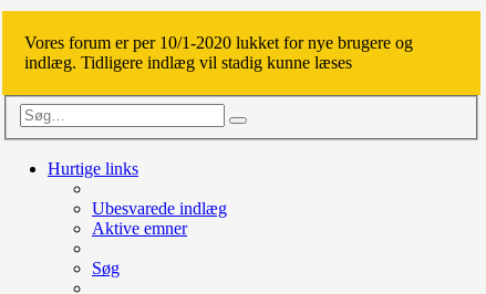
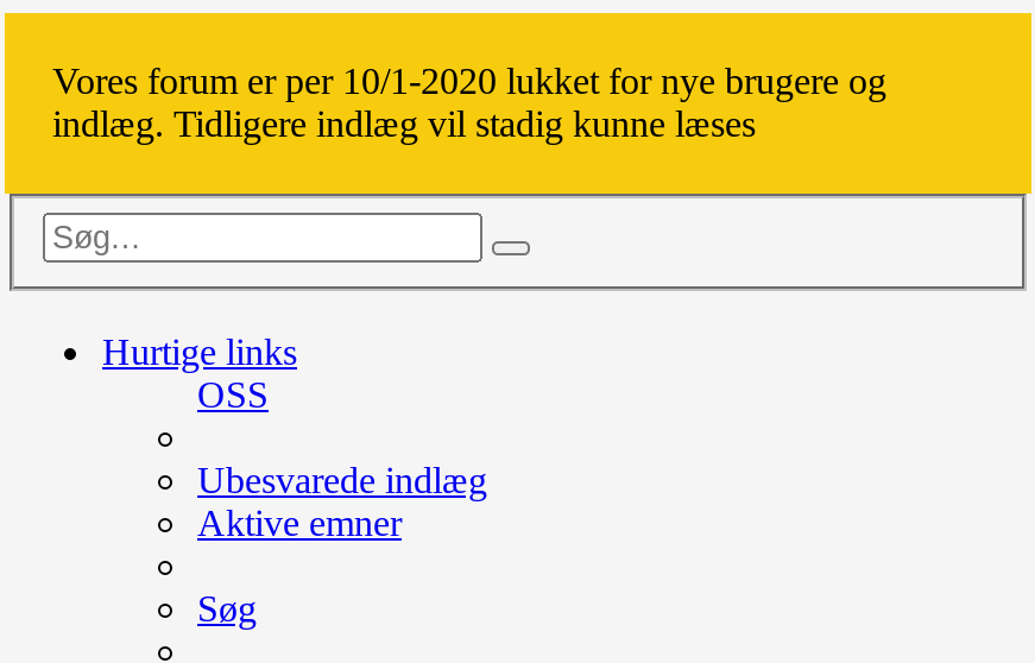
+ OSS
